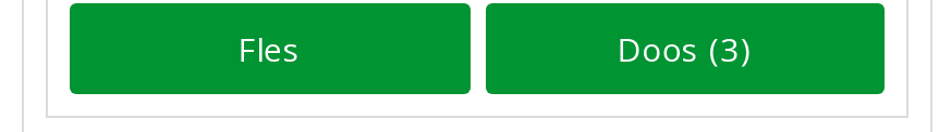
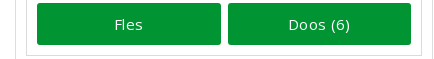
- Doos (3)
+ Doos (6)
